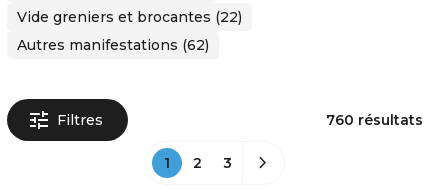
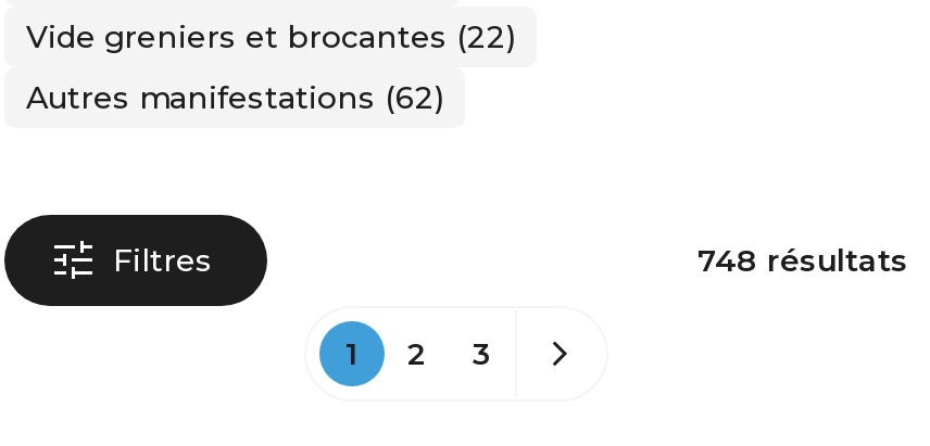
- 760 résultats
+ 748 résultats
